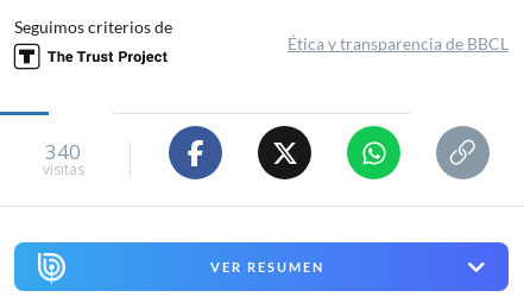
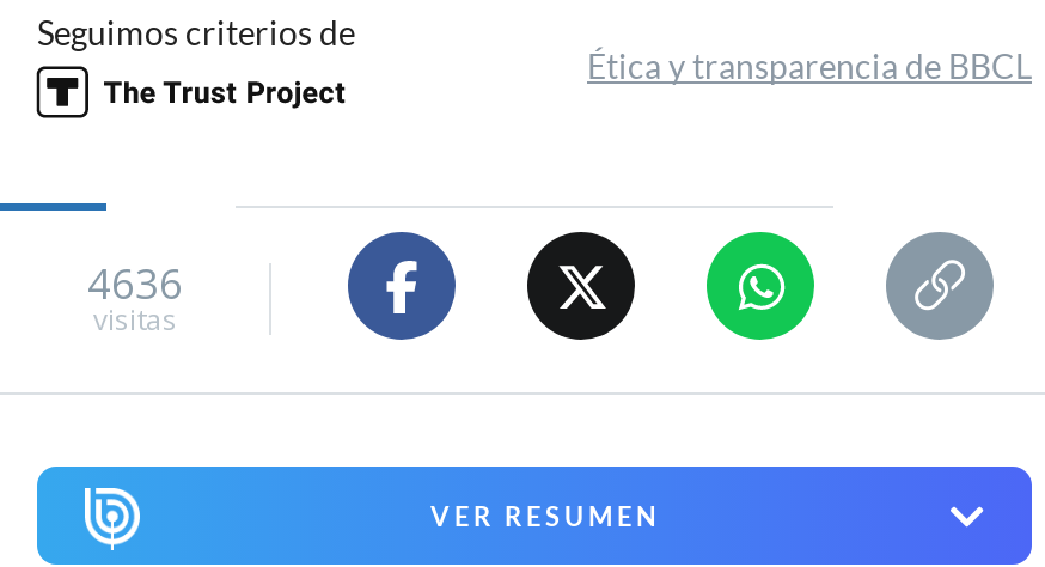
- 340
+ 4636
